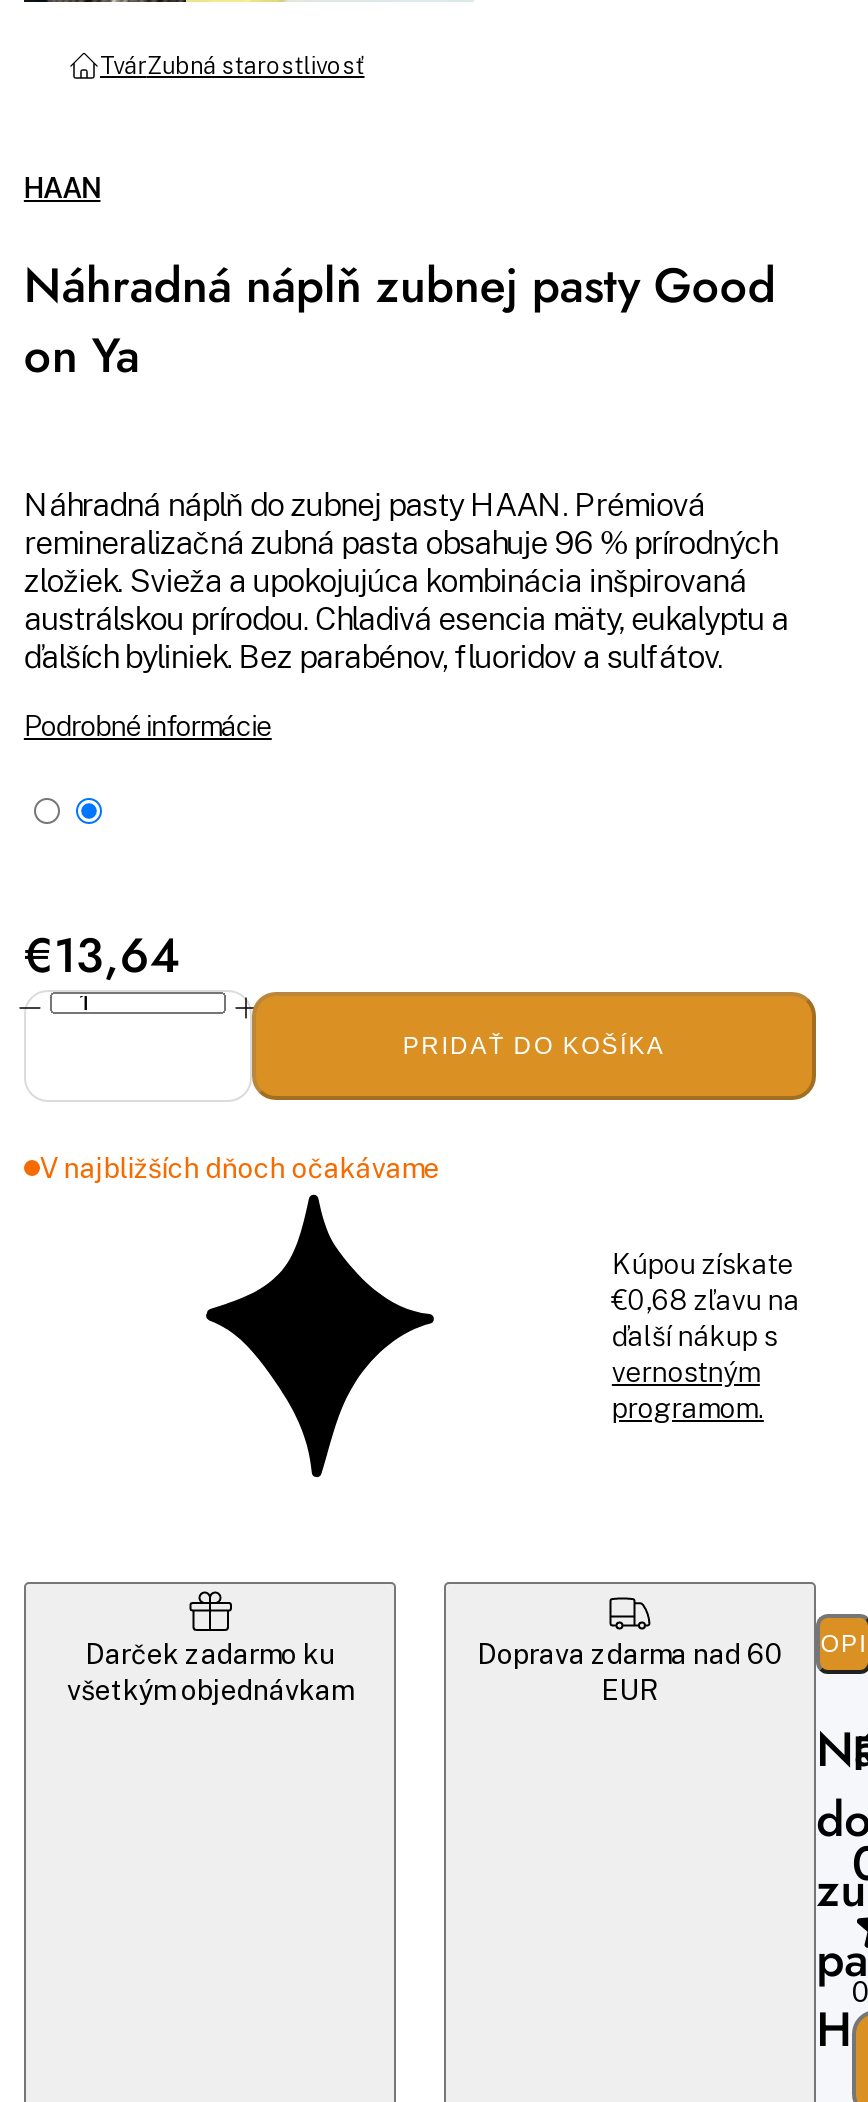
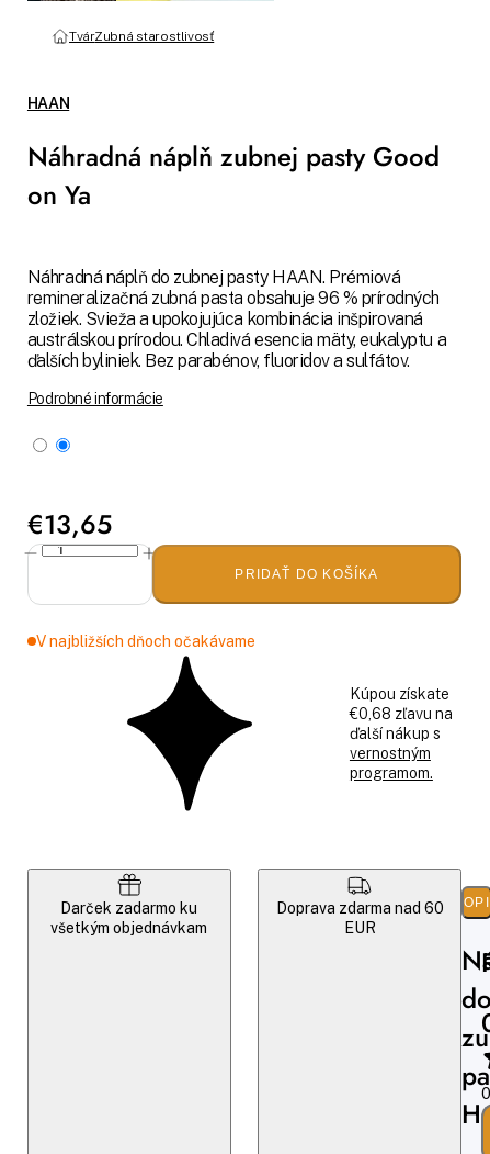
- €13,64
+ €13,65
